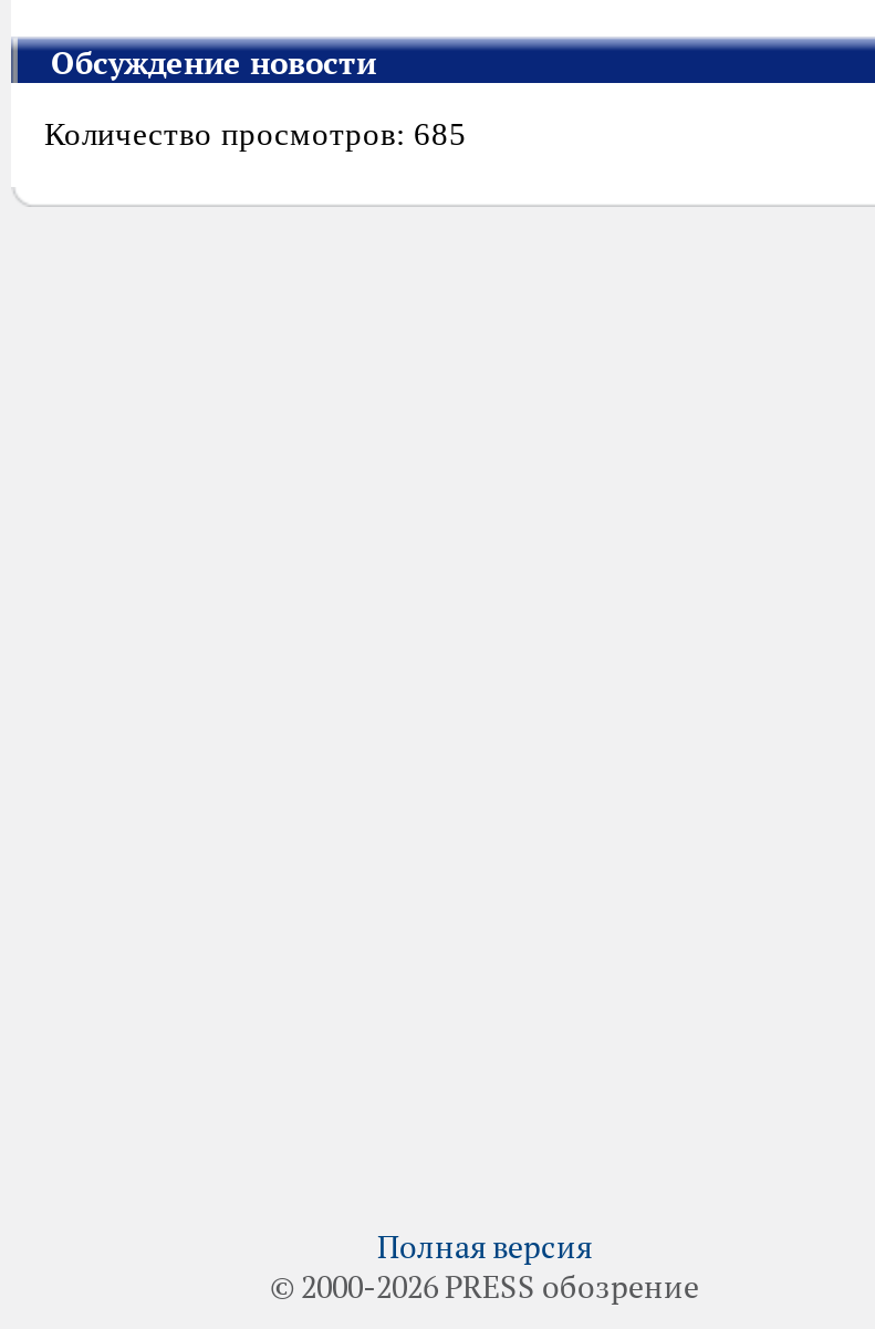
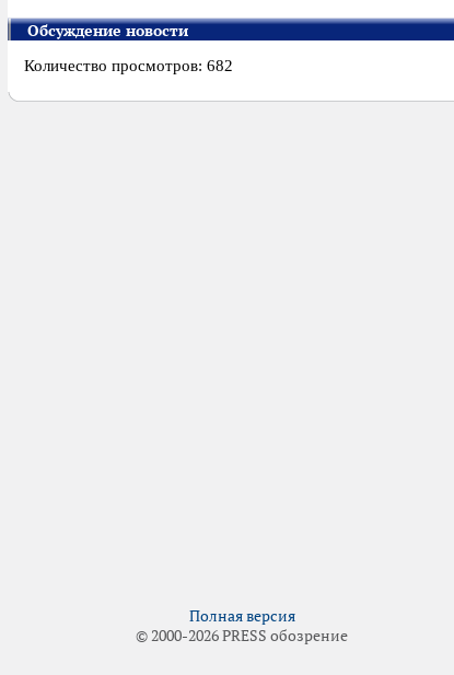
- Количество просмотров: 685
+ Количество просмотров: 682
